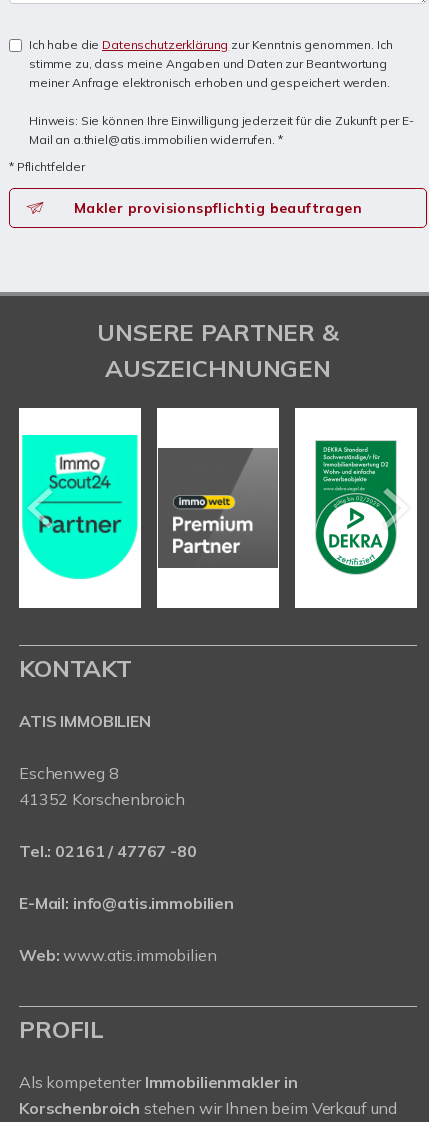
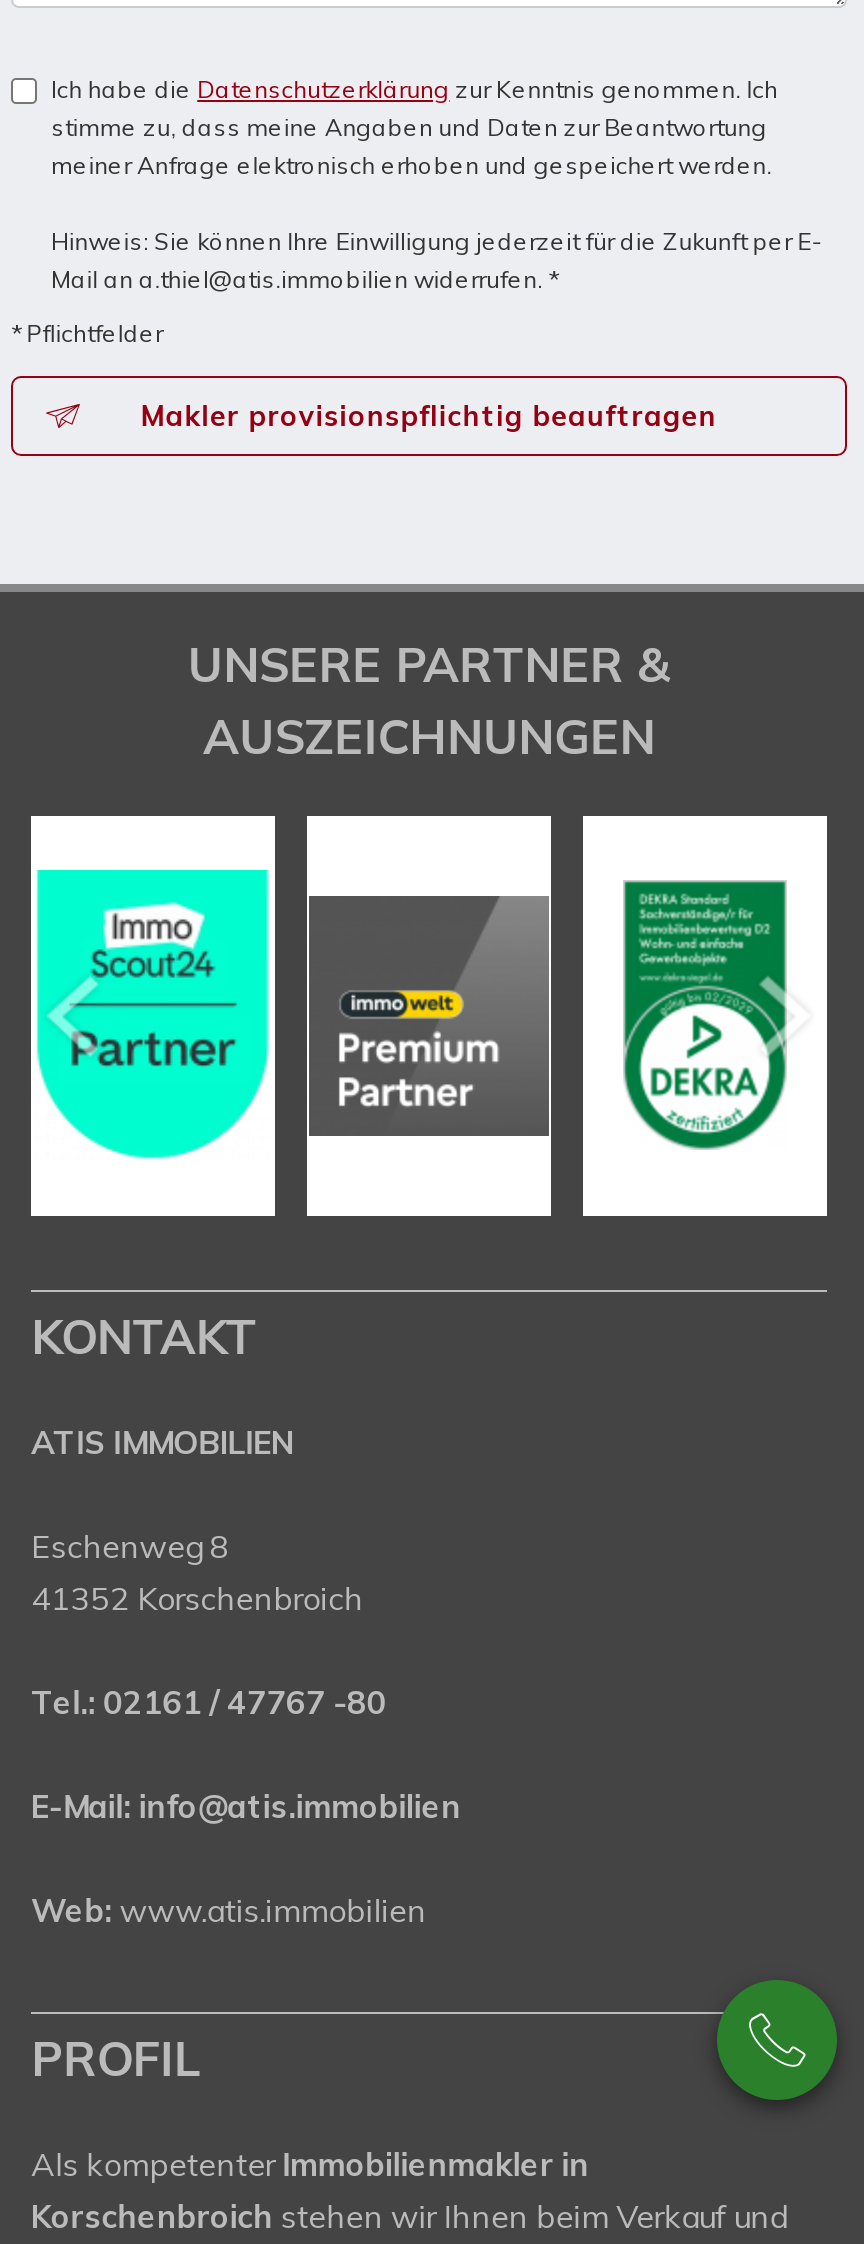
+ [image]
